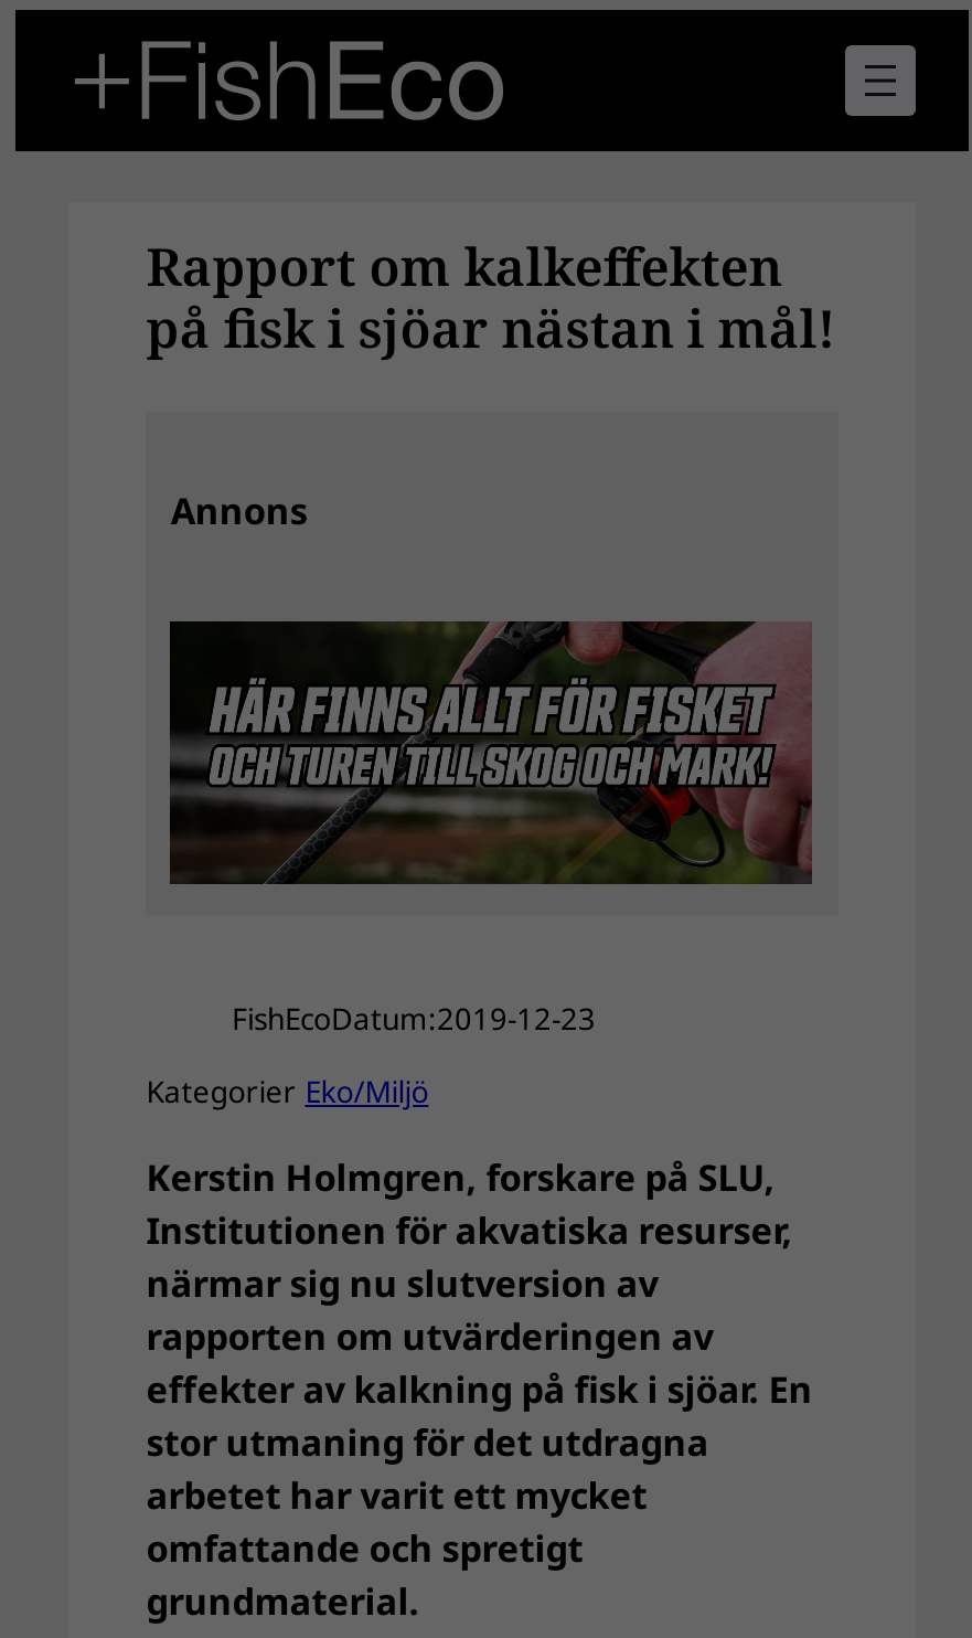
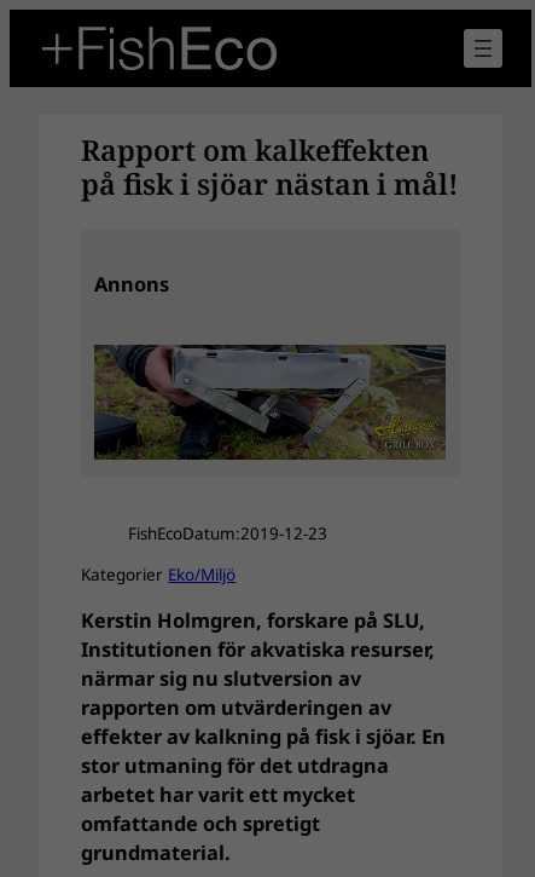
- [image]
+ [image]
